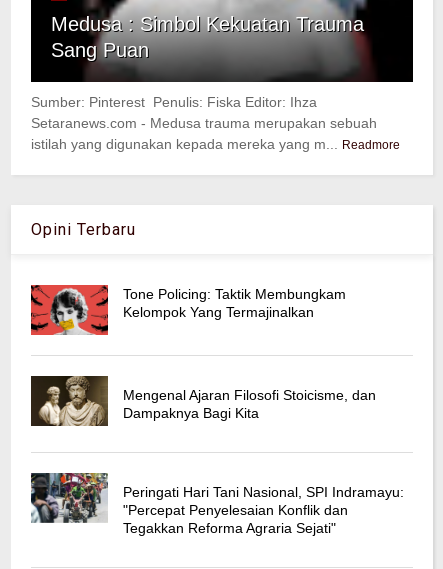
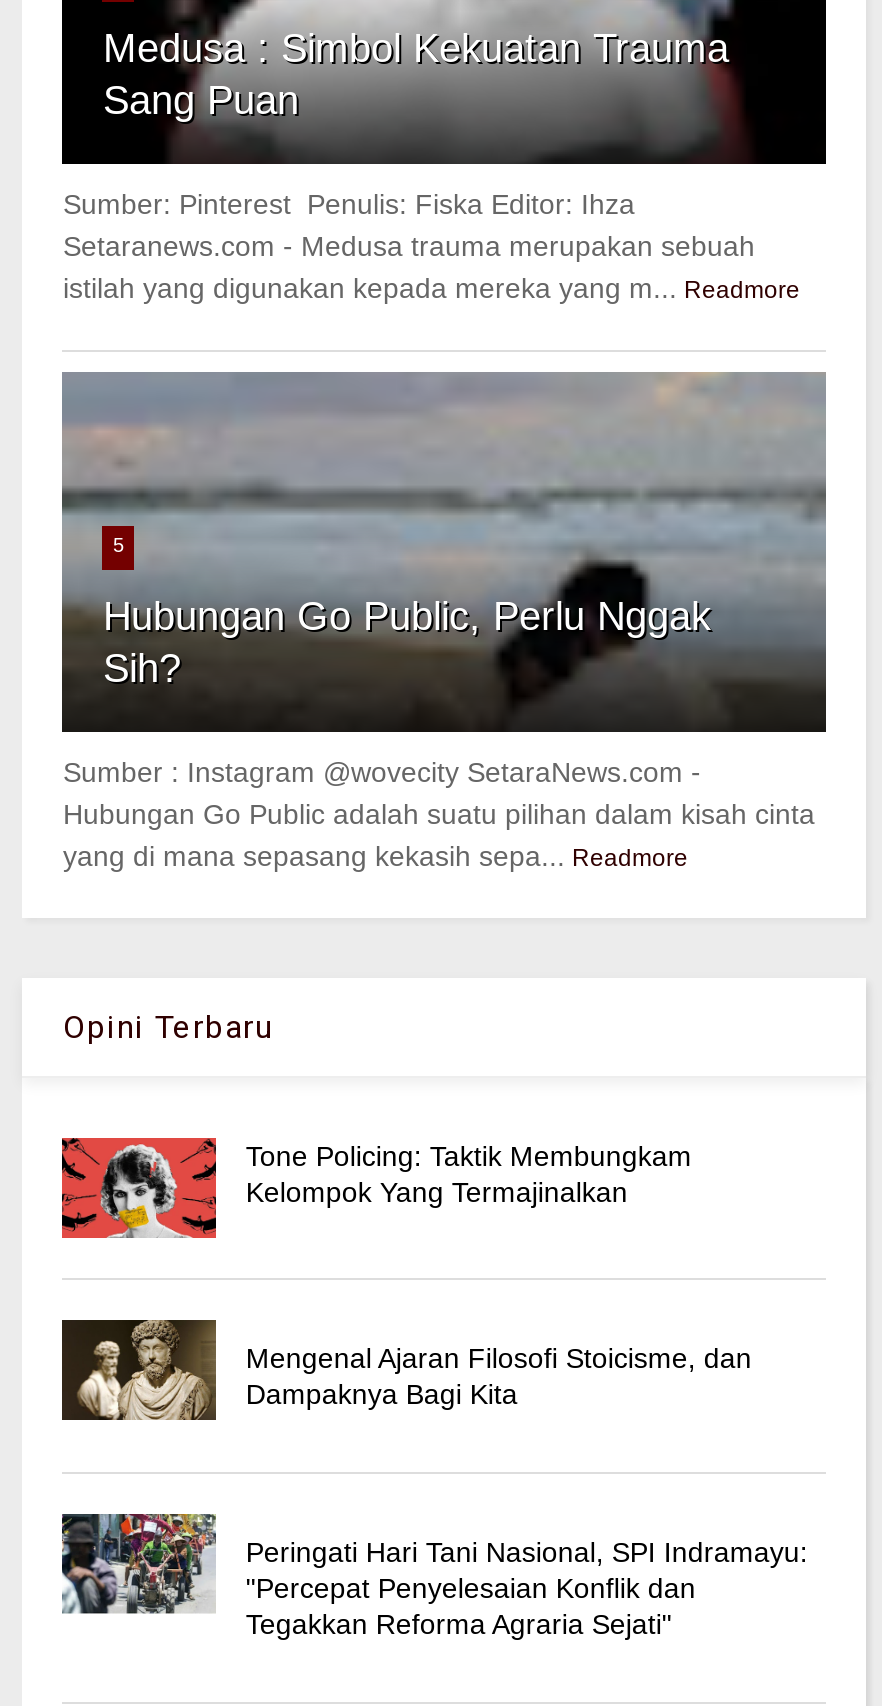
+ [image]
+ 5
+ Hubungan Go Public, Perlu Nggak
+ Sih?
+ Sumber : Instagram @wovecity SetaraNews.com -
+ Hubungan Go Public adalah suatu pilihan dalam kisah cinta
+ yang di mana sepasang kekasih sepa... Readmore
